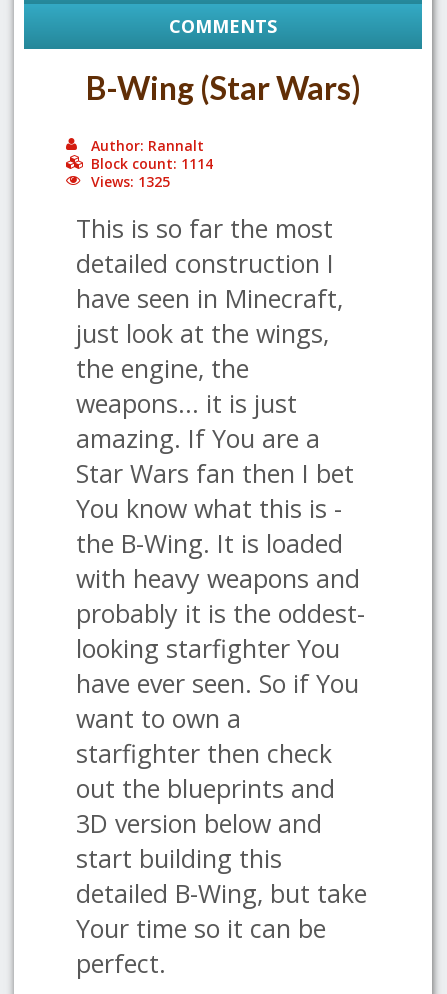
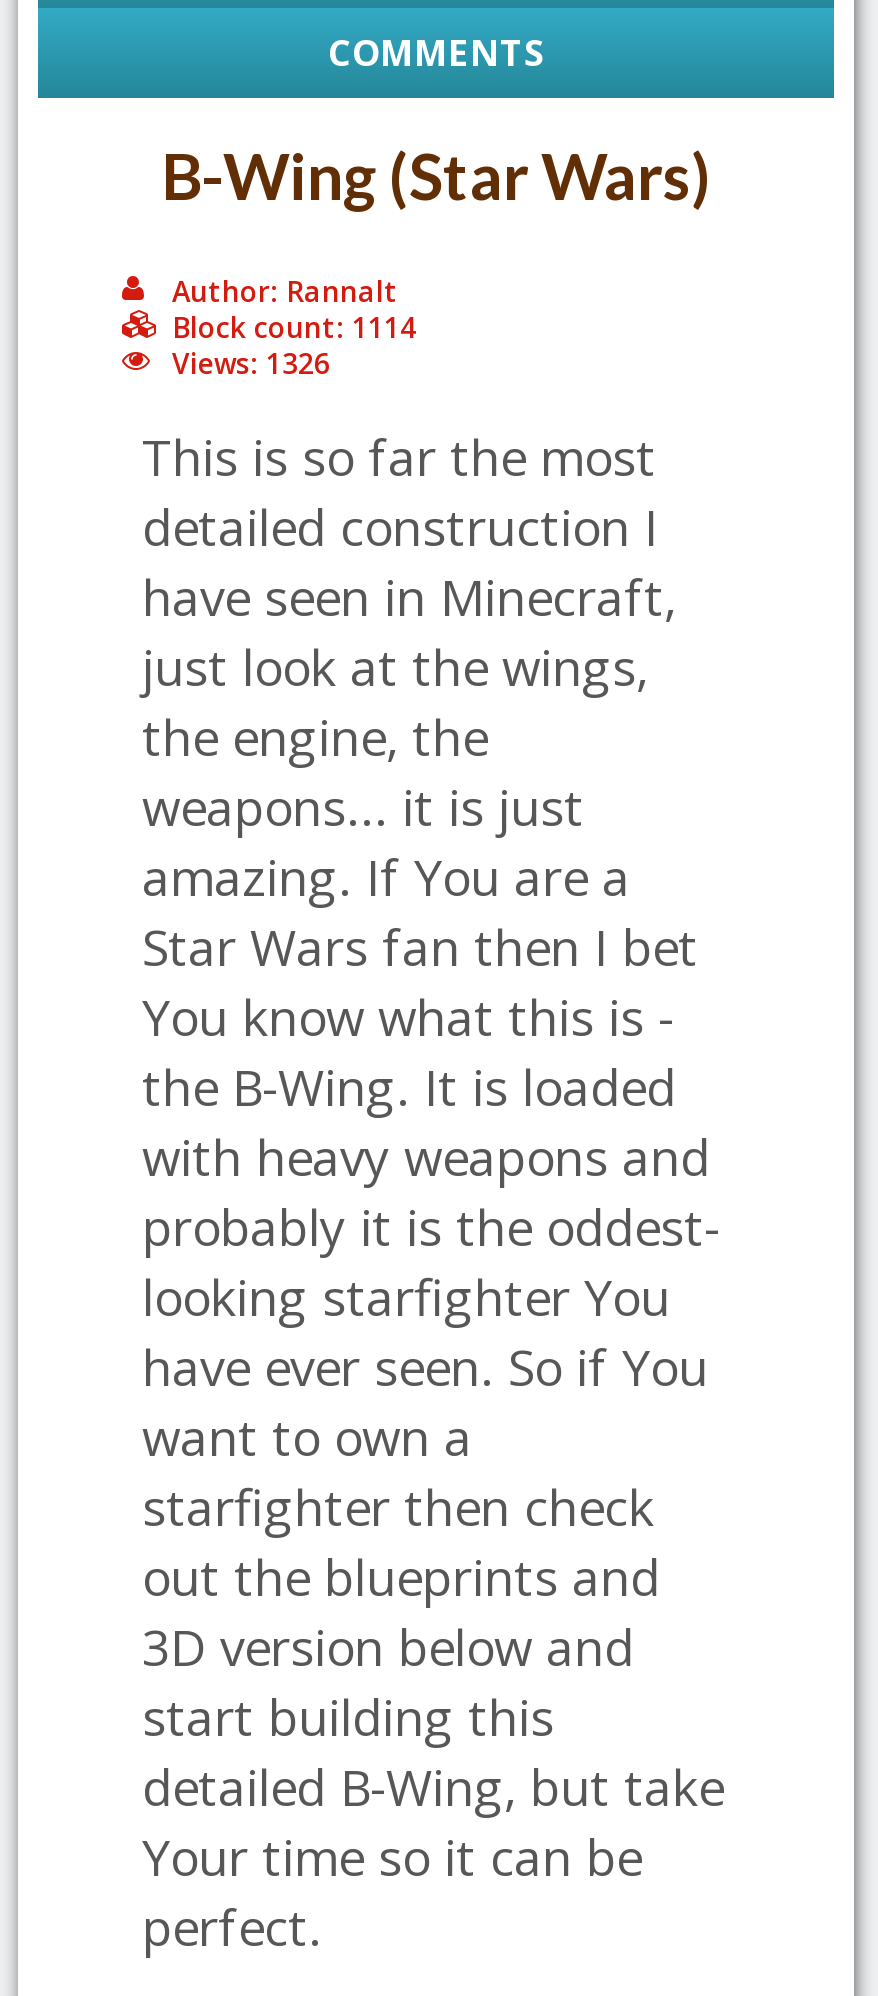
- Views: 1325
+ Views: 1326
